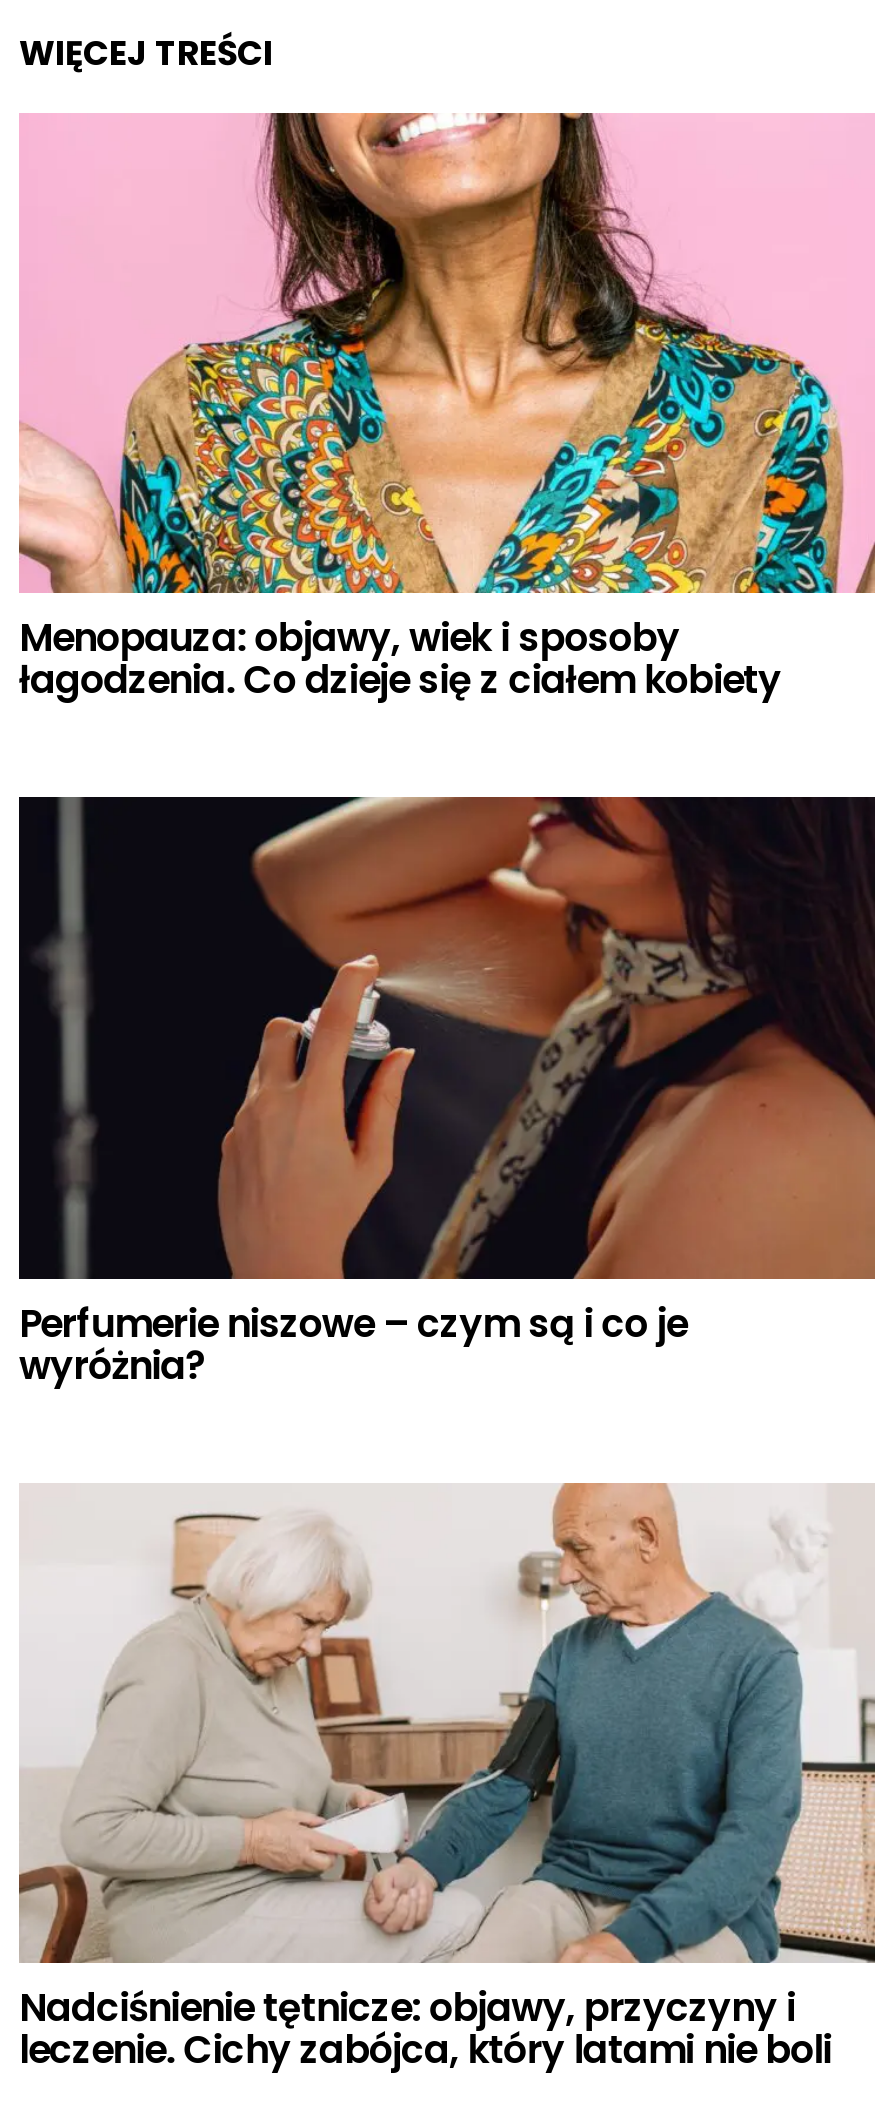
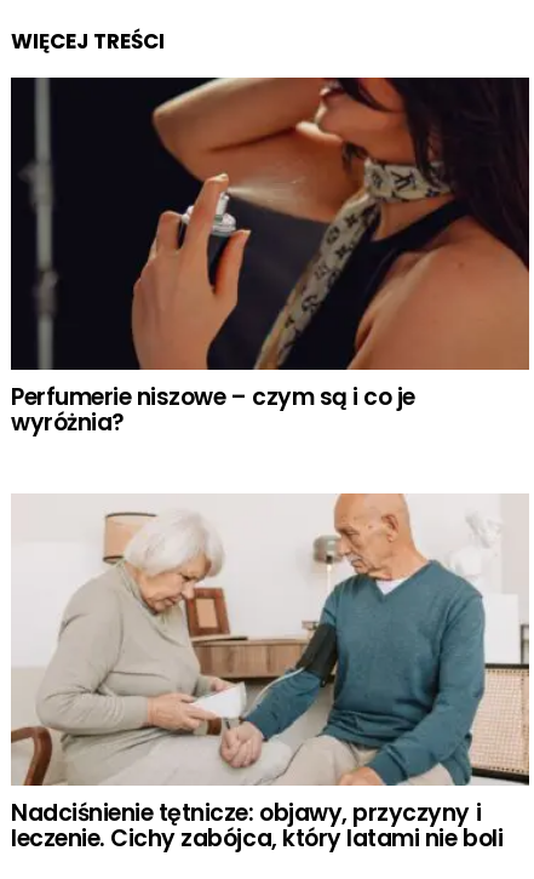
- [image]
- Menopauza: objawy, wiek i sposoby
- łagodzenia. Co dzieje się z ciałem kobiety
